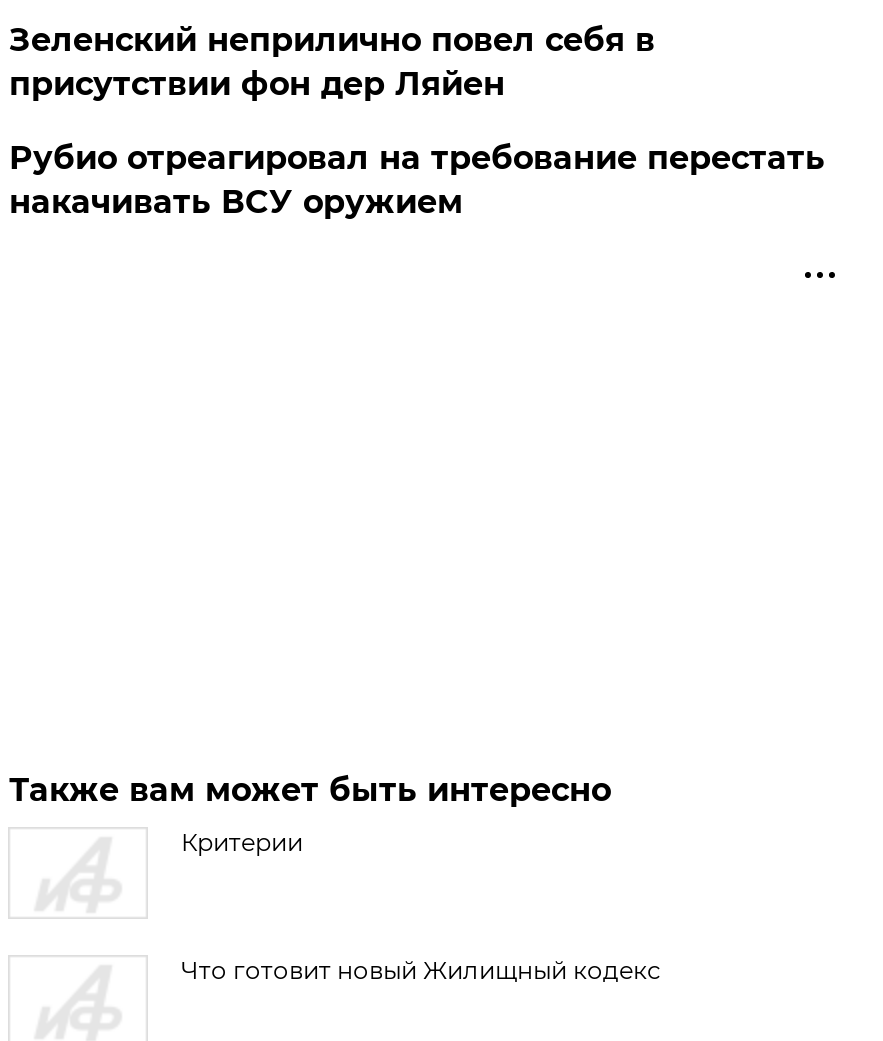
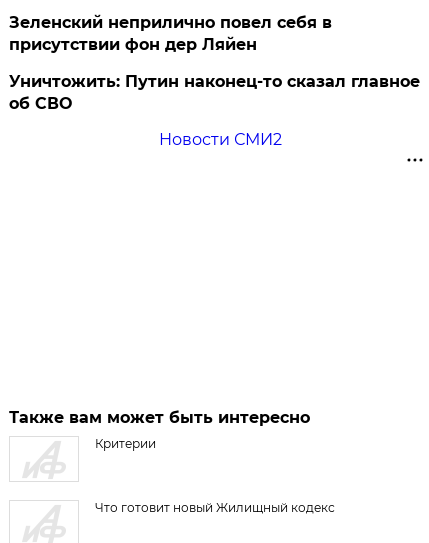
- Рубио отреагировал на требование перестать
- накачивать ВСУ оружием
+ Уничтожить: Путин наконец-то сказал главное
+ об СВО
+ Новости СМИ2
